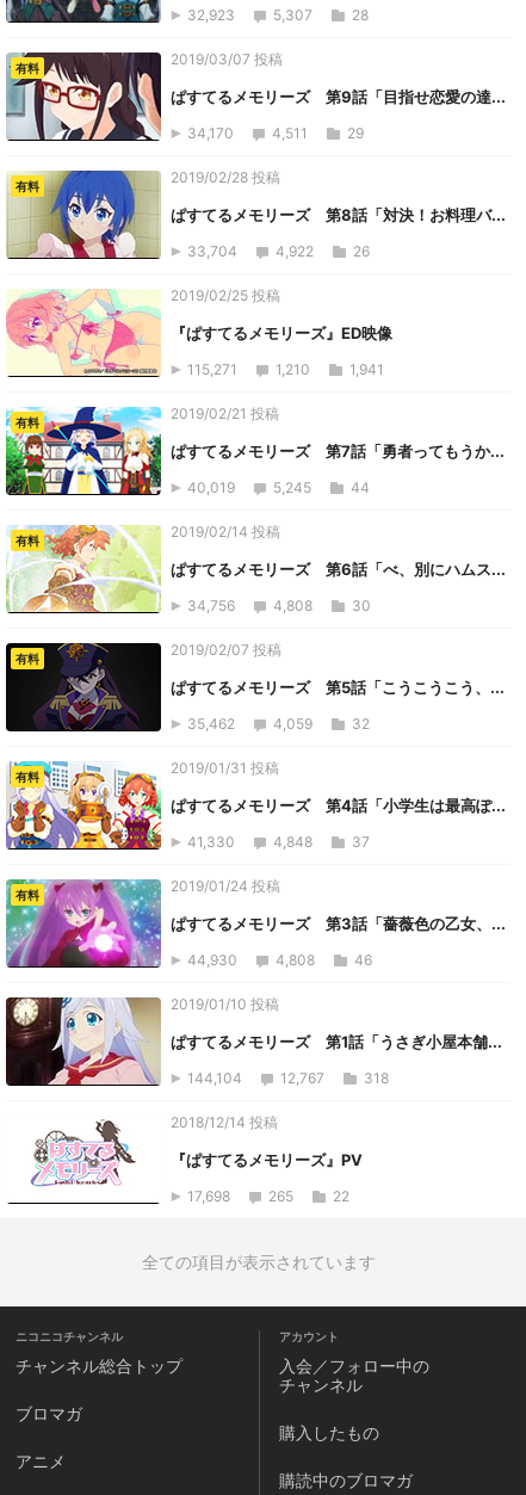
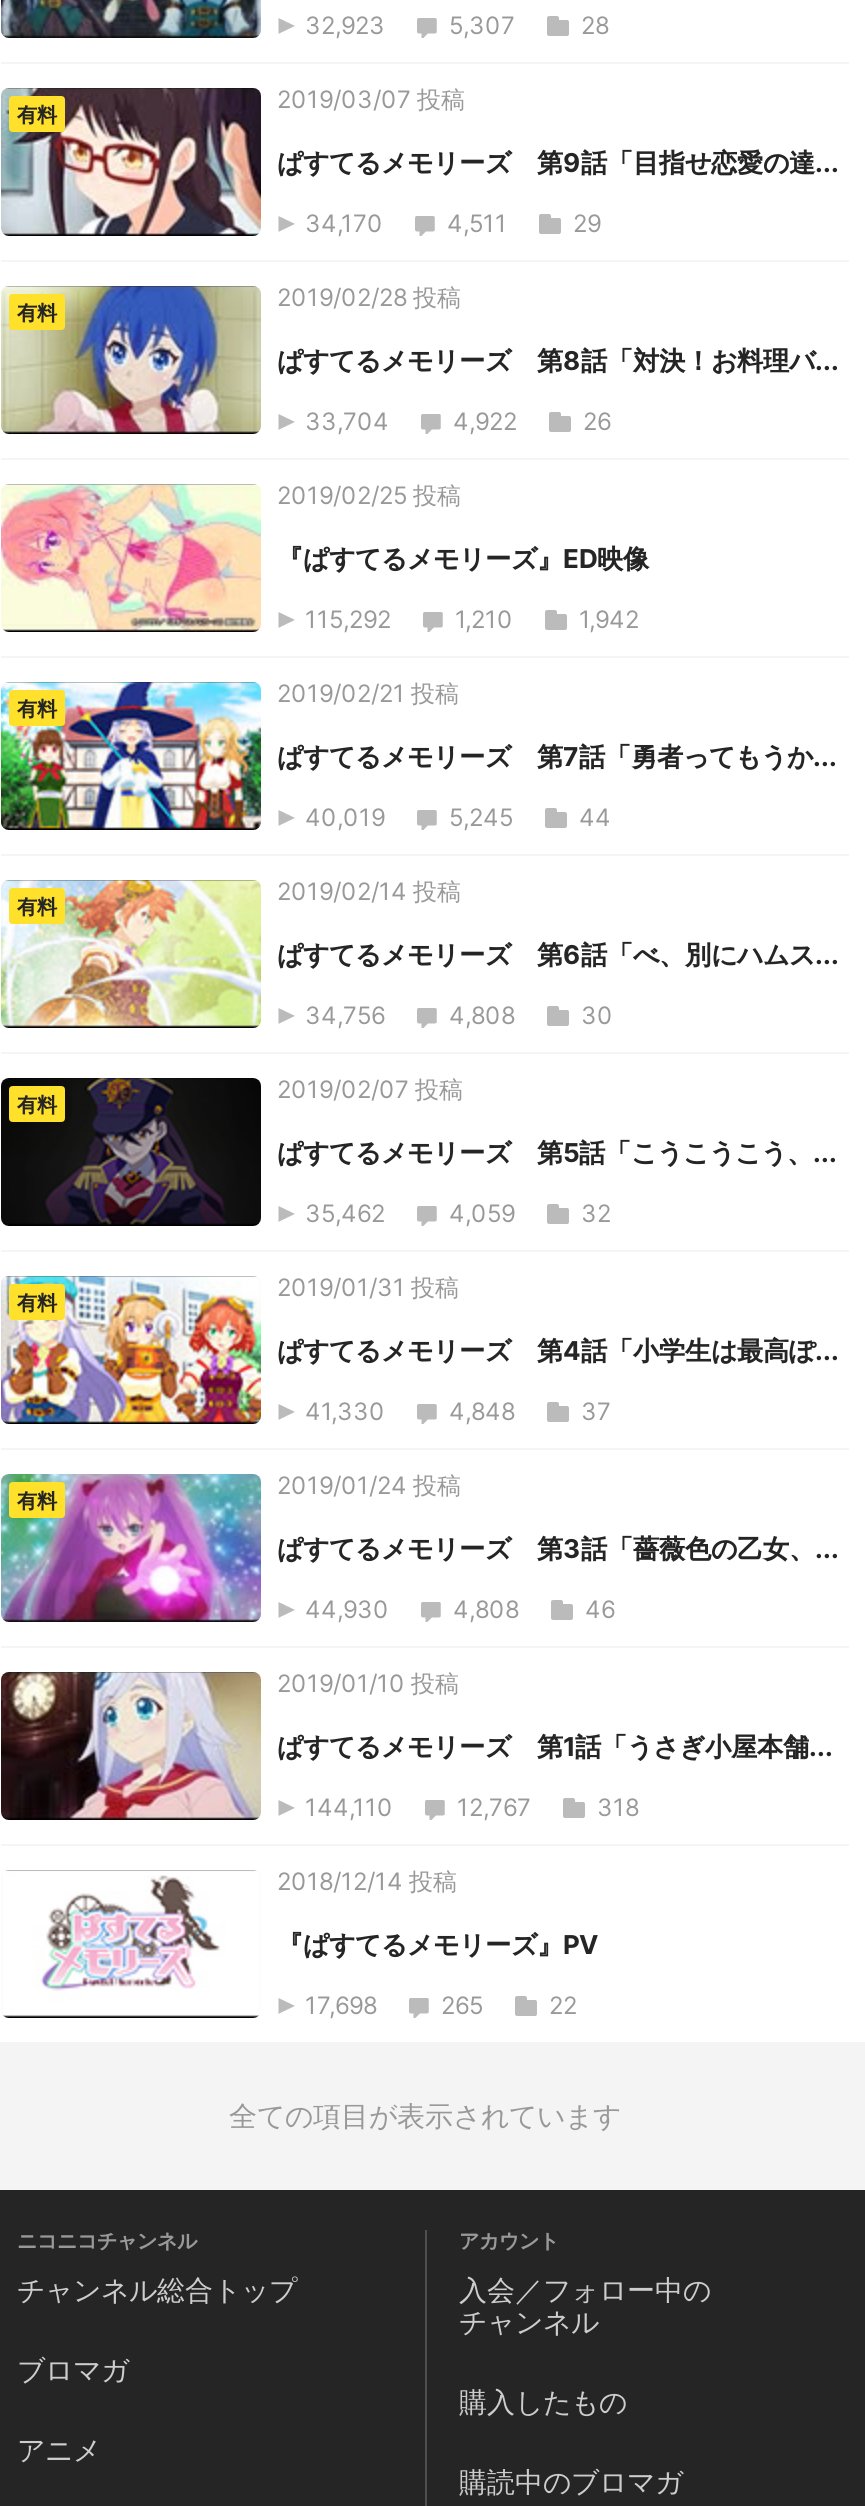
- 115,271
+ 115,292

- 1,941
+ 1,942

- 144,104
+ 144,110
